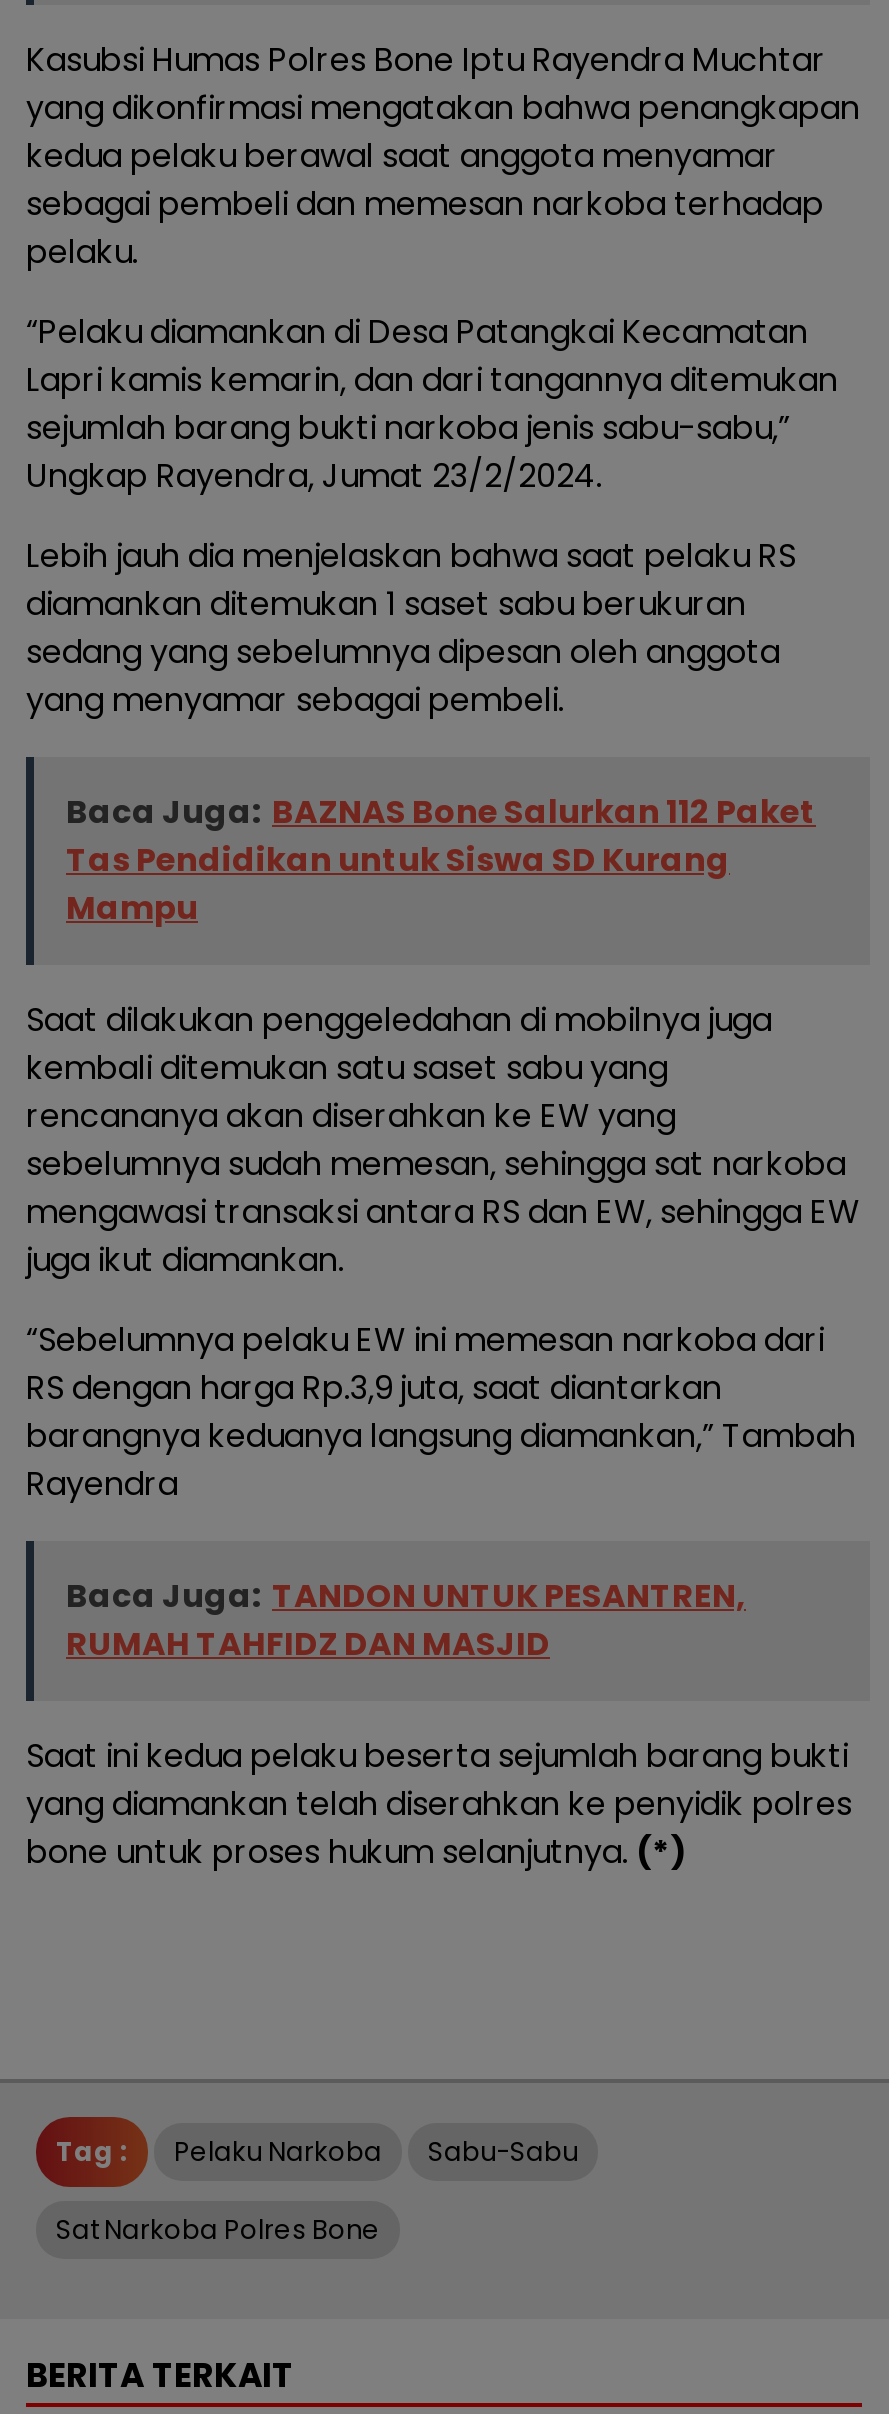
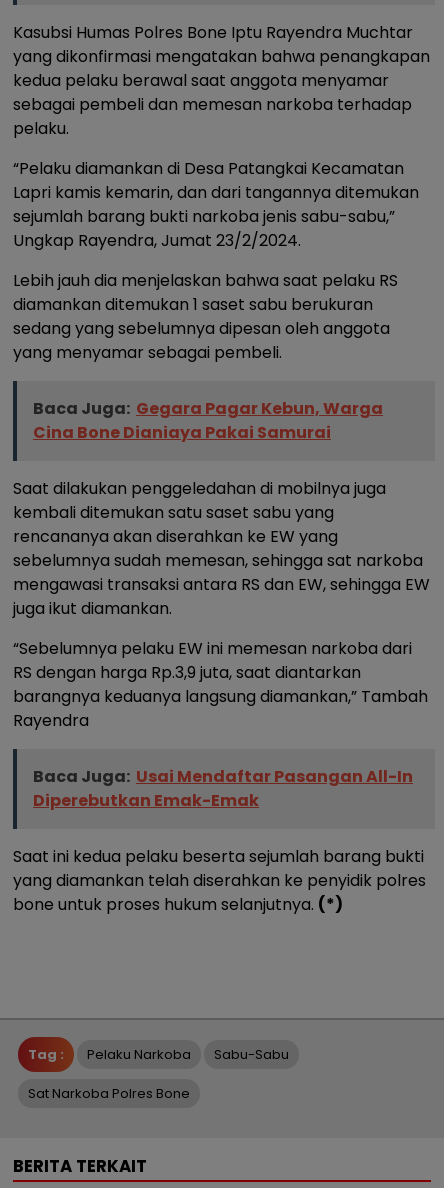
- Baca Juga: BAZNAS Bone Salurkan 112 Paket
- Tas Pendidikan untuk Siswa SD Kurang
- Mampu
+ Baca Juga: Gegara Pagar Kebun, Warga
+ Cina Bone Dianiaya Pakai Samurai

- Baca Juga: TANDON UNTUK PESANTREN,
- RUMAH TAHFIDZ DAN MASJID
+ Baca Juga: Usai Mendaftar Pasangan All-In
+ Diperebutkan Emak-Emak
